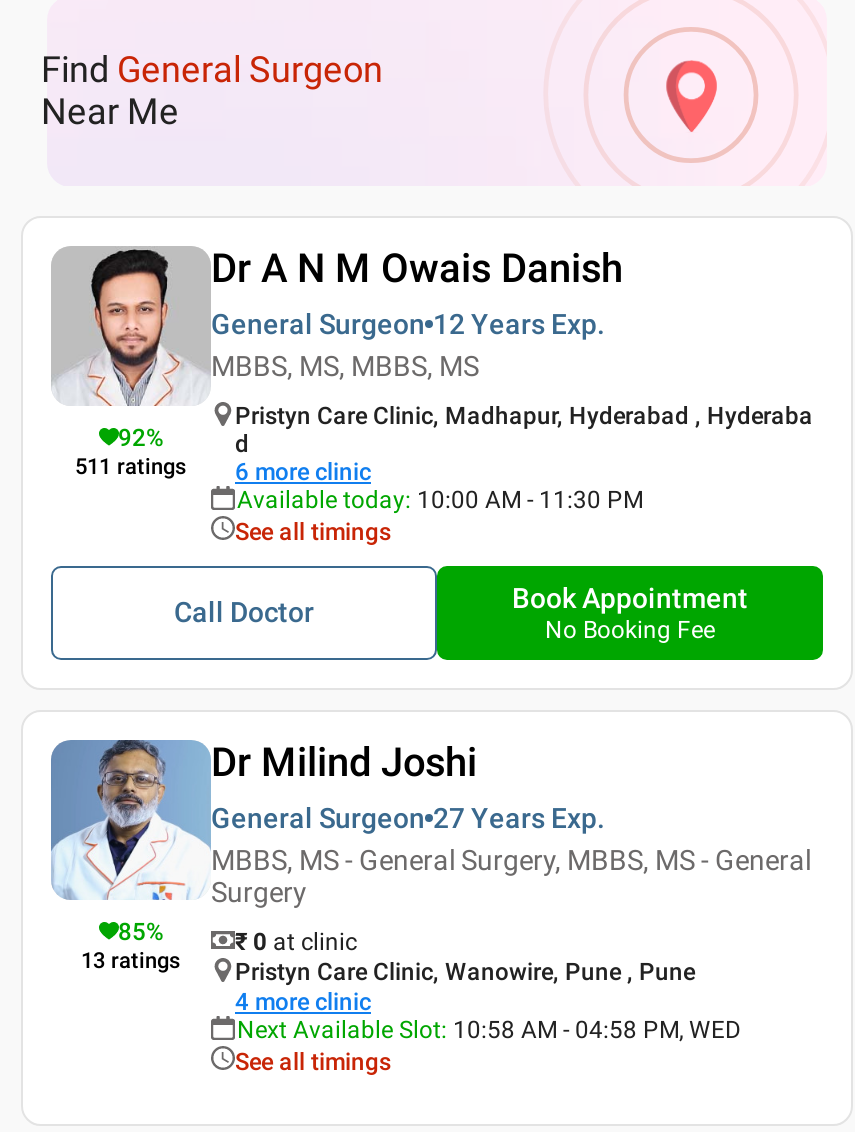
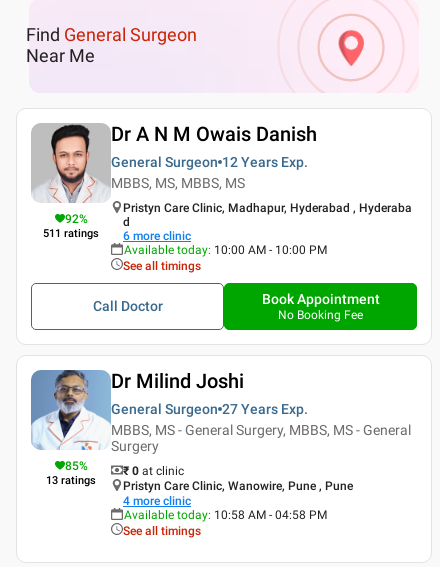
- Available today: 10:00 AM - 11:30 PM
+ Available today: 10:00 AM - 10:00 PM

- Next Available Slot: 10:58 AM - 04:58 PM, WED
+ Available today: 10:58 AM - 04:58 PM
